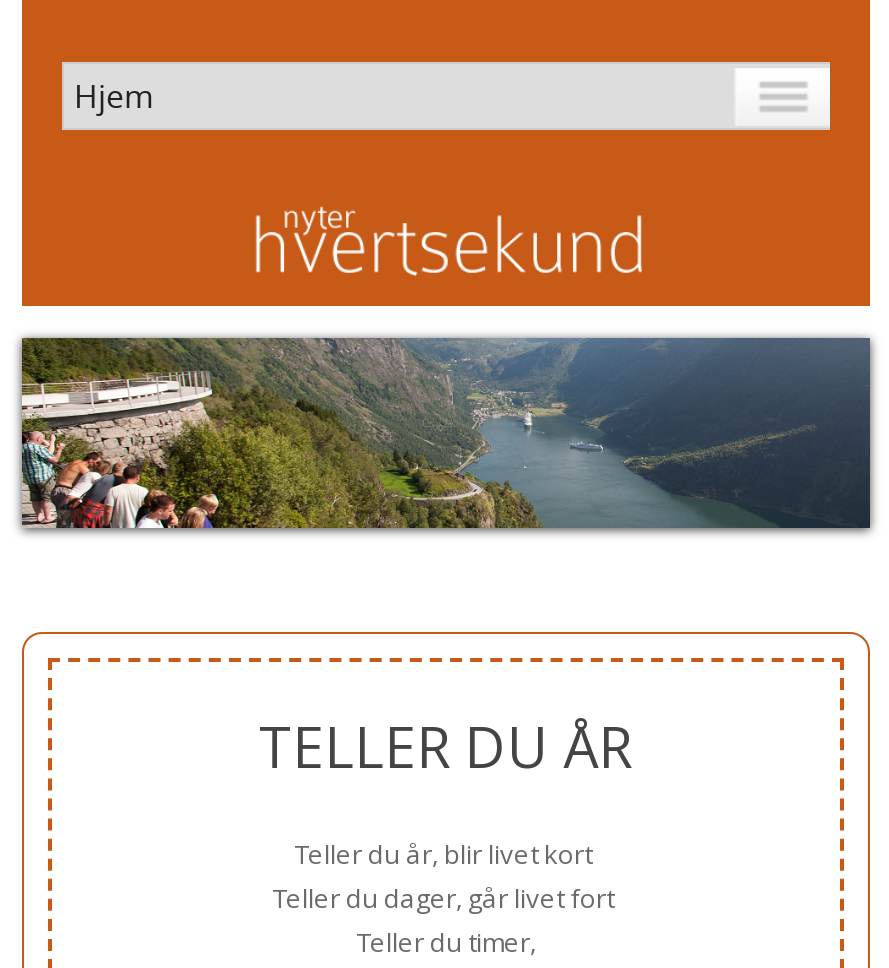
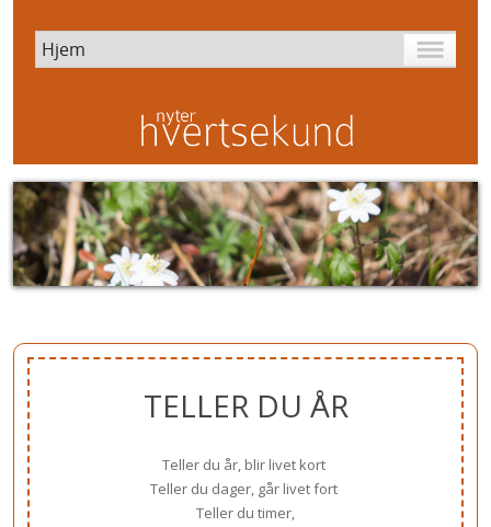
- [image]
+ [image]
